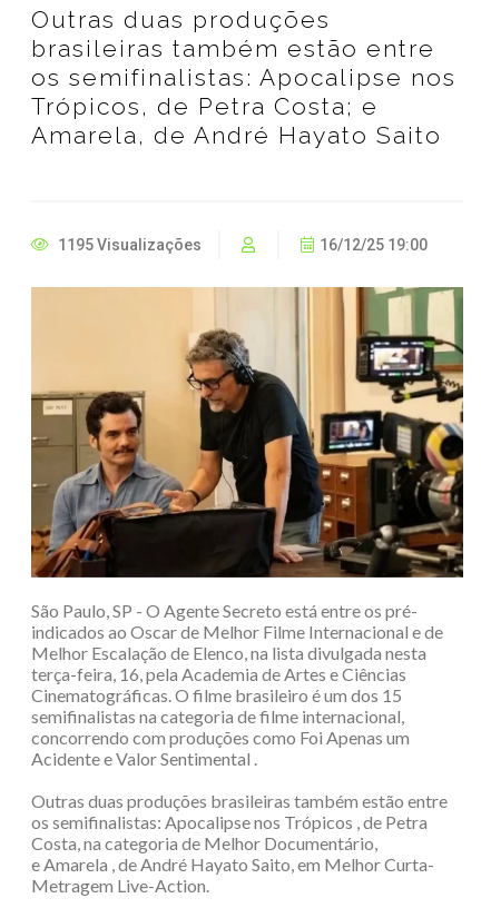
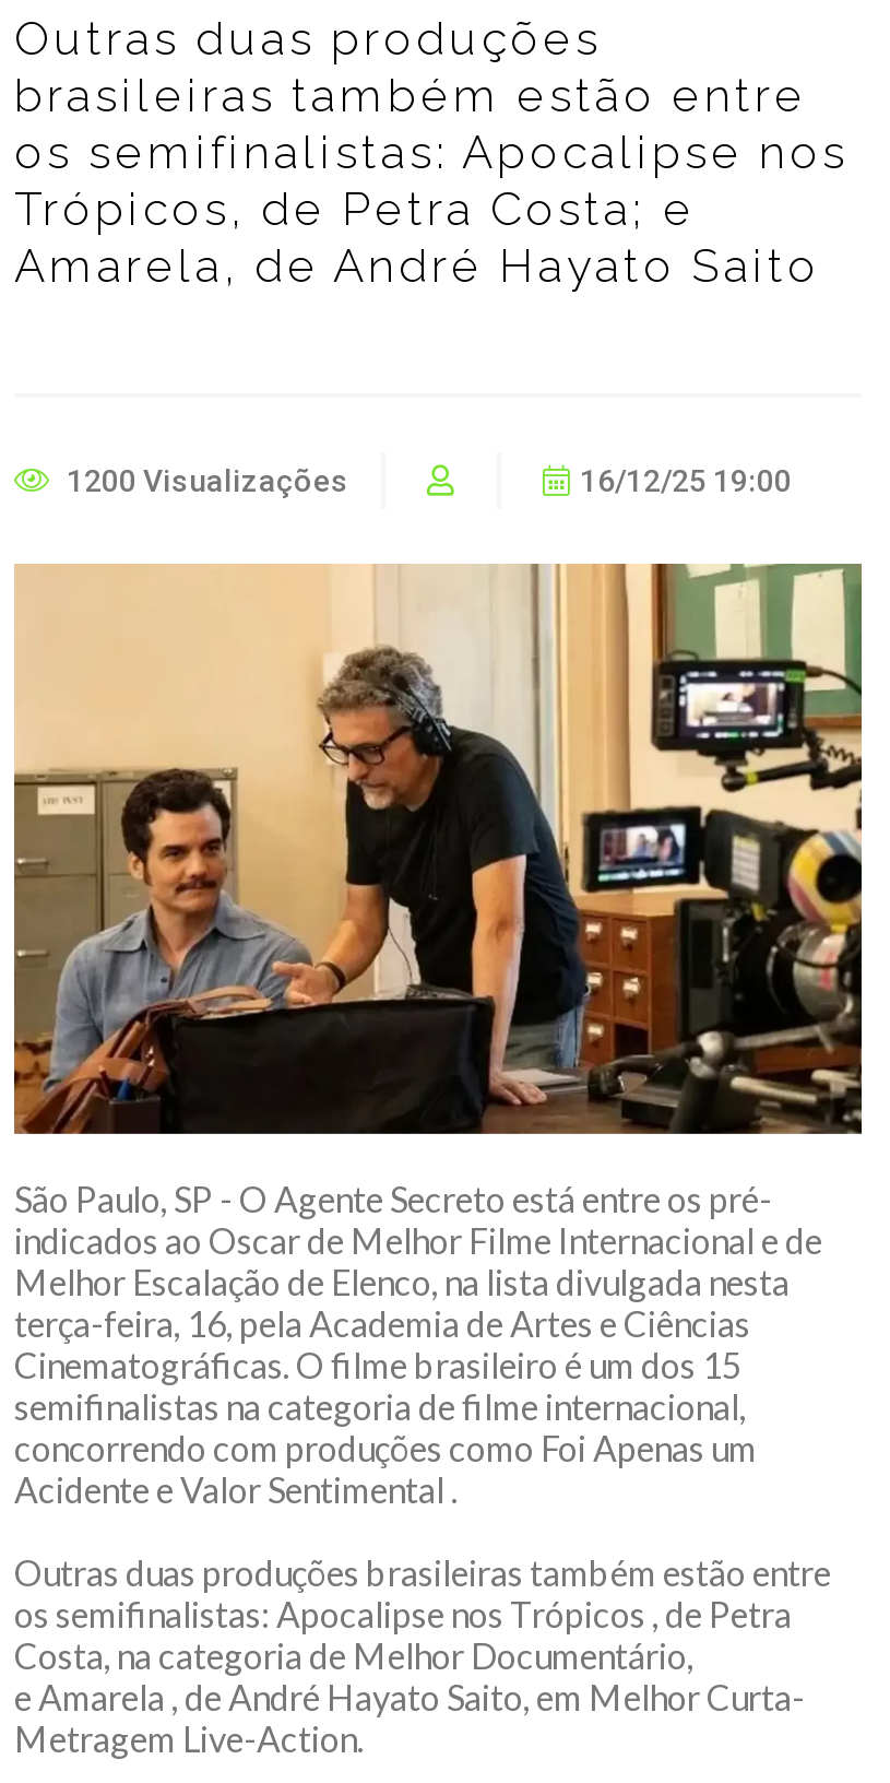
- 1195 Visualizações
+ 1200 Visualizações
